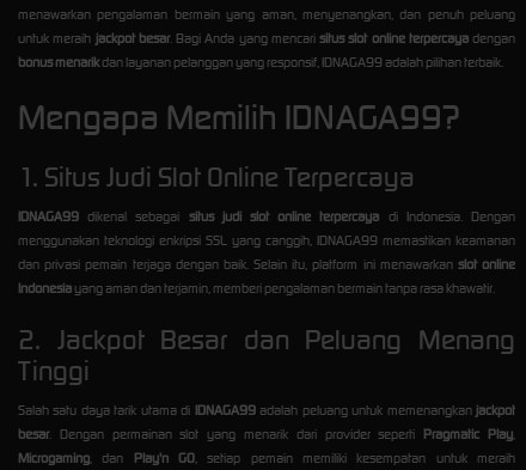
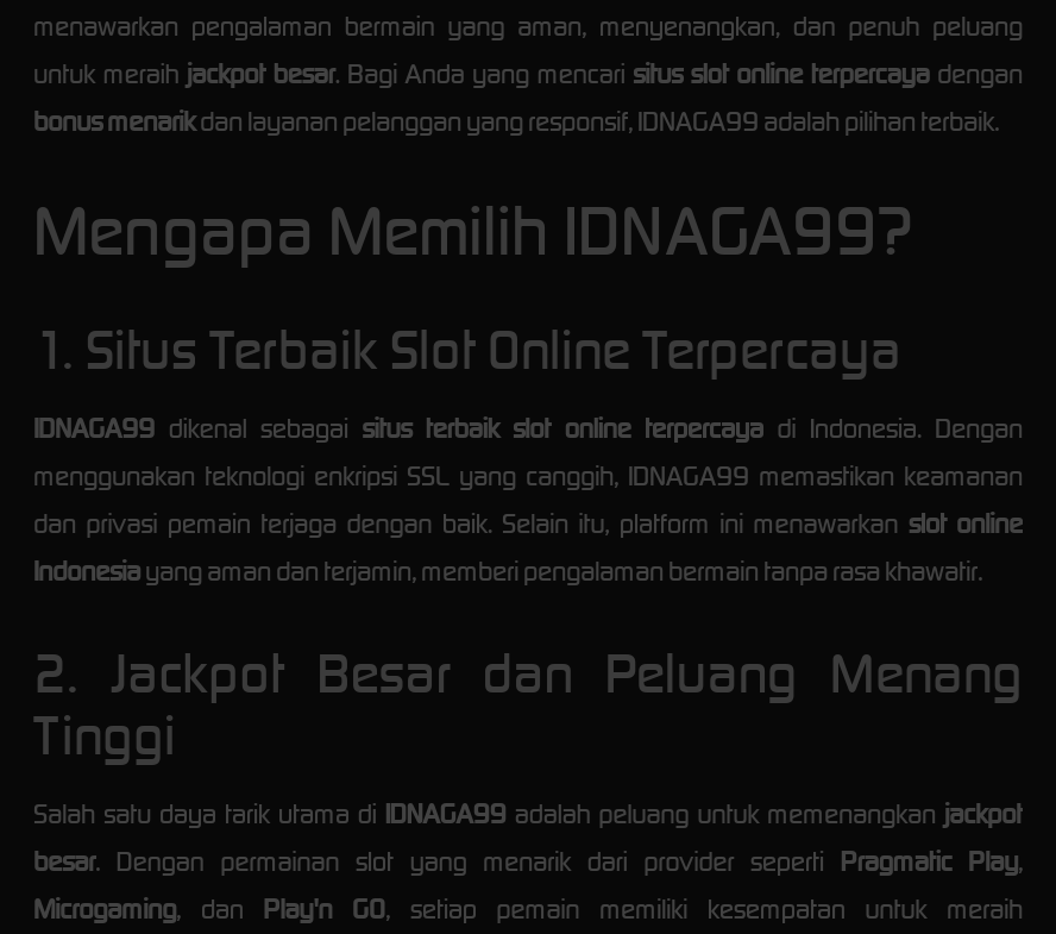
- 1. Situs Judi Slot Online Terpercaya
+ 1. Situs Terbaik Slot Online Terpercaya

- IDNAGA99 dikenal sebagai situs judi slot online terpercaya di Indonesia. Dengan
+ IDNAGA99 dikenal sebagai situs terbaik slot online terpercaya di Indonesia. Dengan
